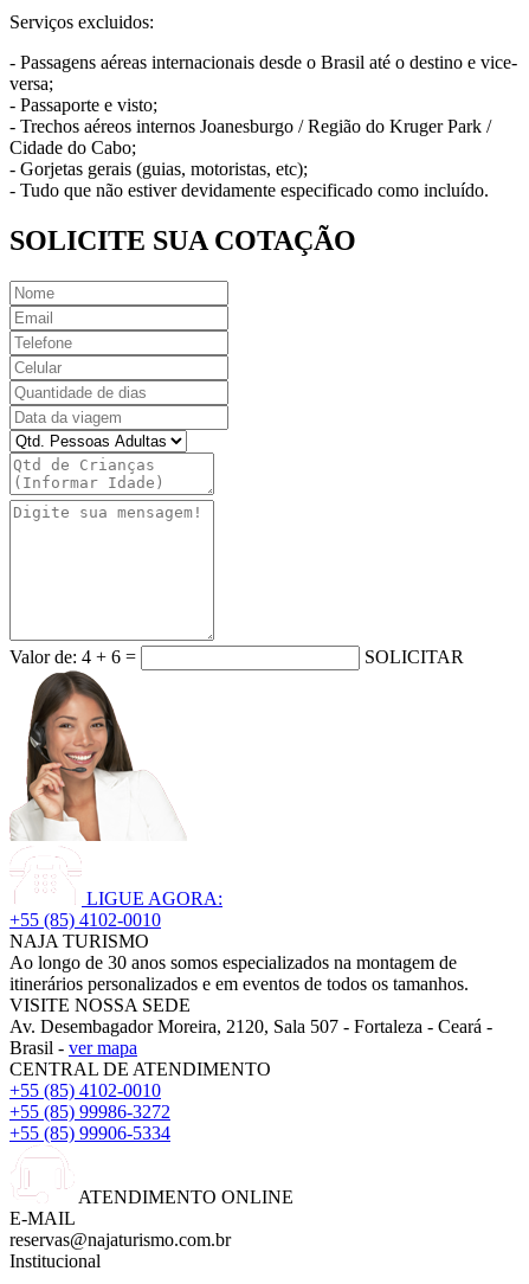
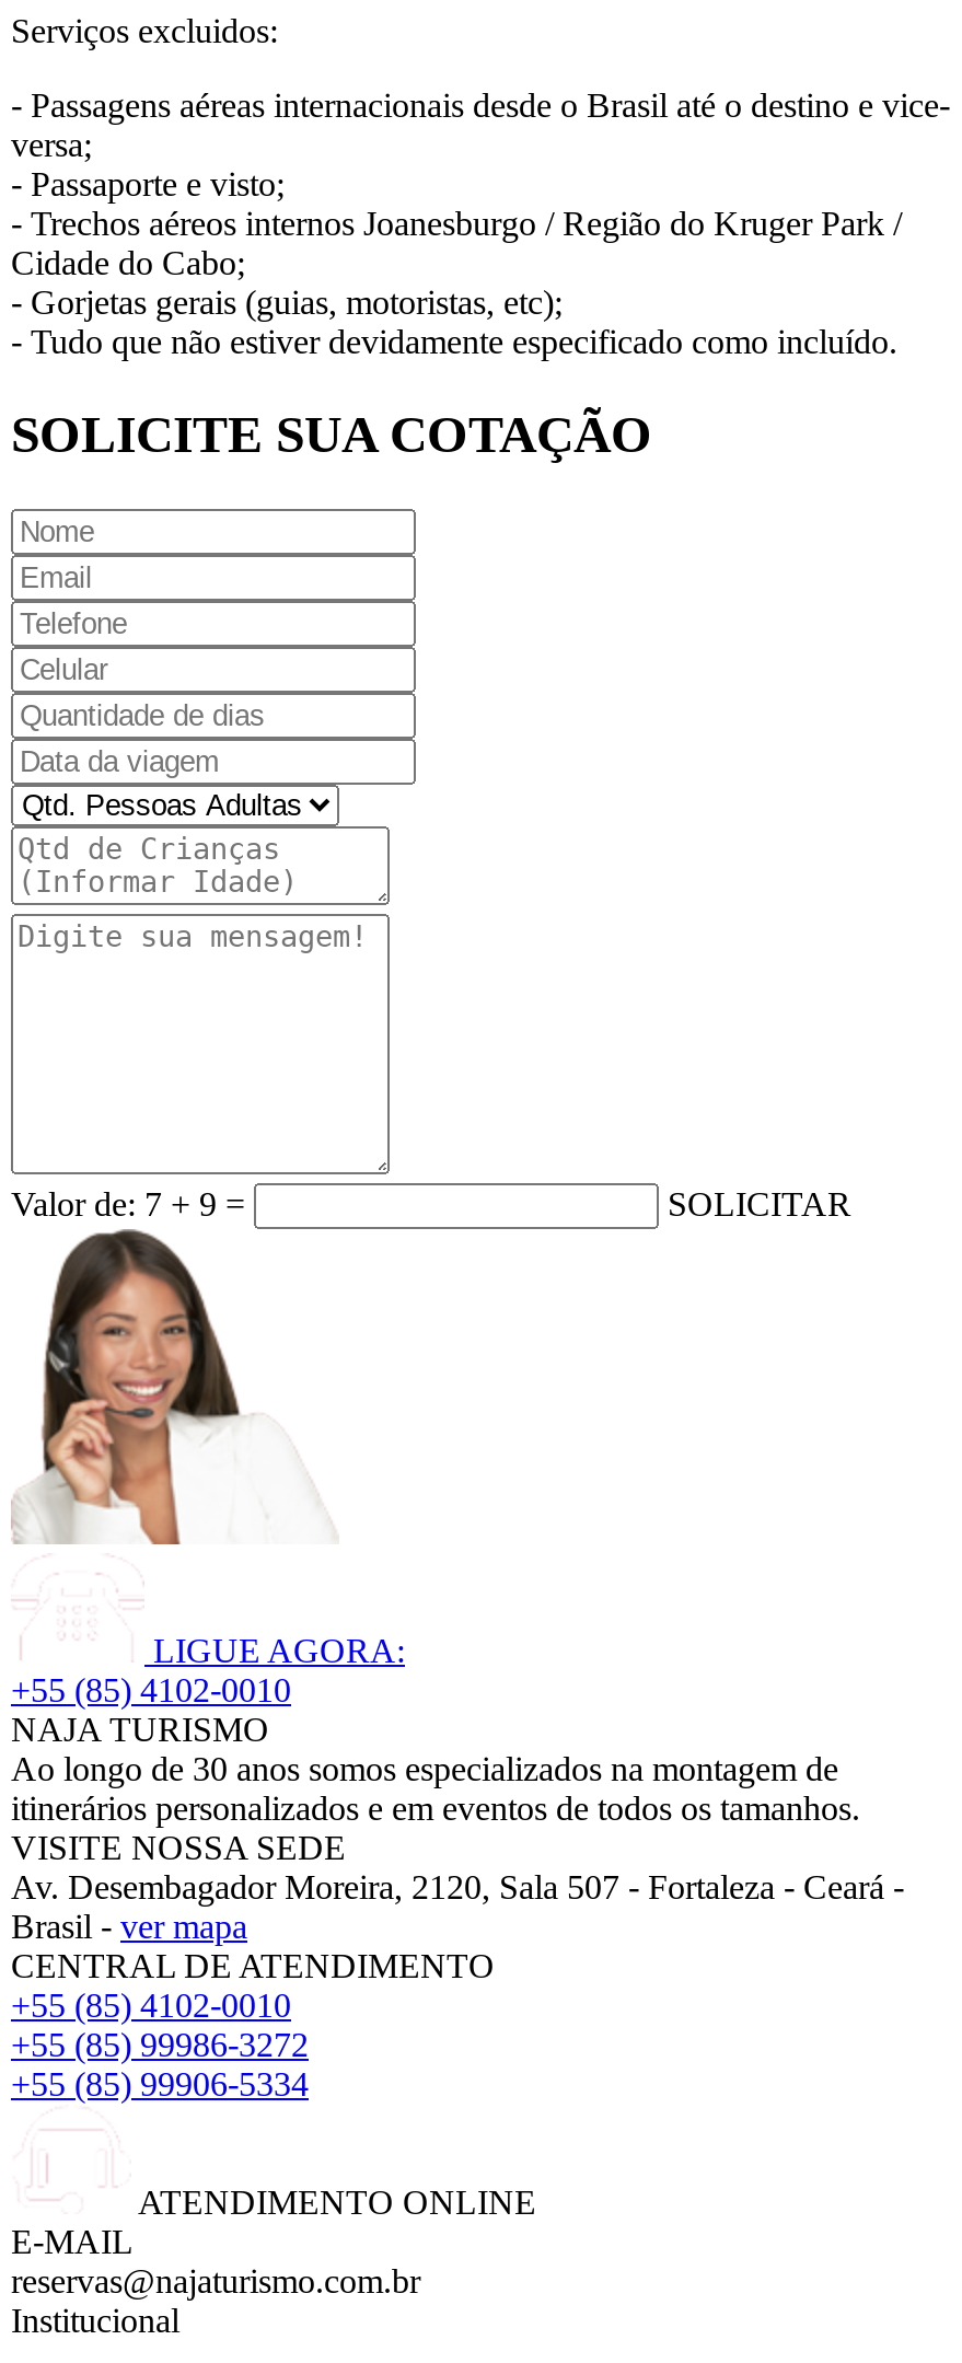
- Valor de: 4 + 6 =
+ Valor de: 7 + 9 =
